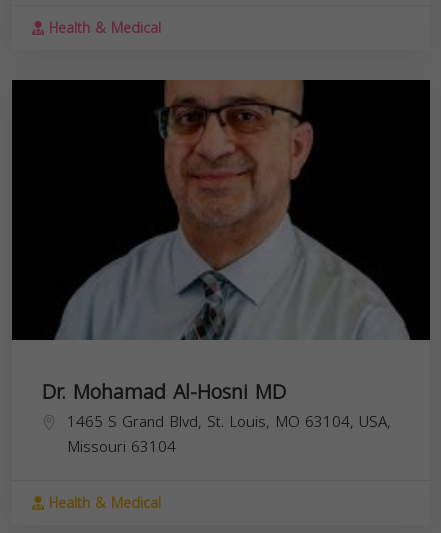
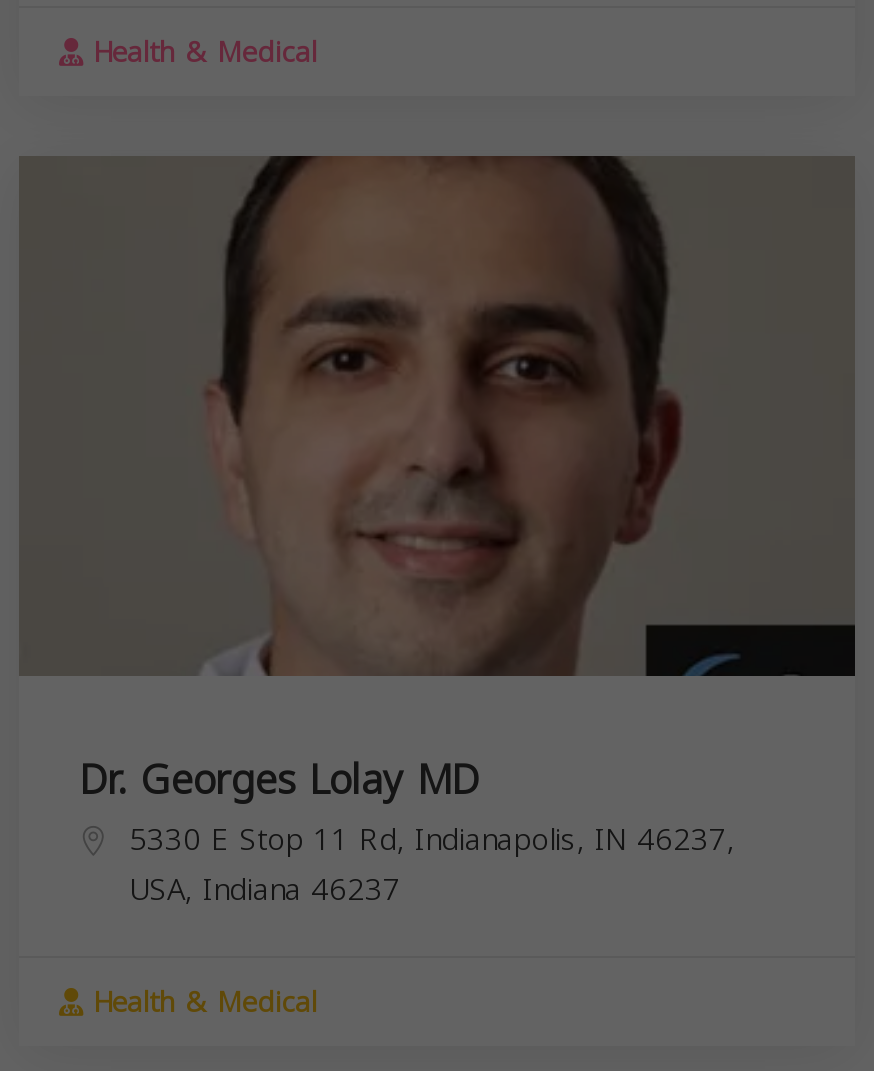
- [image]
- Dr. Mohamad Al-Hosni MD
- 1465 S Grand Blvd, St. Louis, MO 63104, USA,
- Missouri 63104
+ [image]
+ Dr. Georges Lolay MD
+ 5330 E Stop 11 Rd, Indianapolis, IN 46237,
+ USA, Indiana 46237
